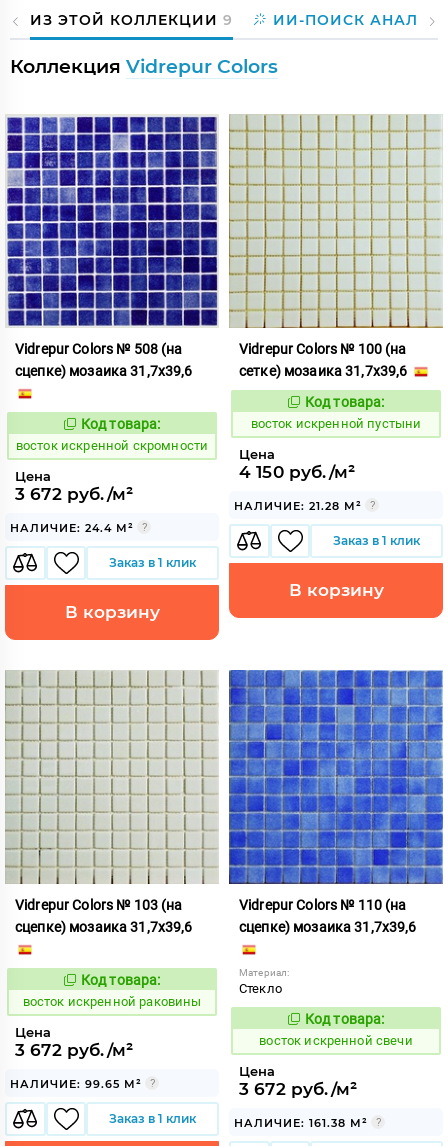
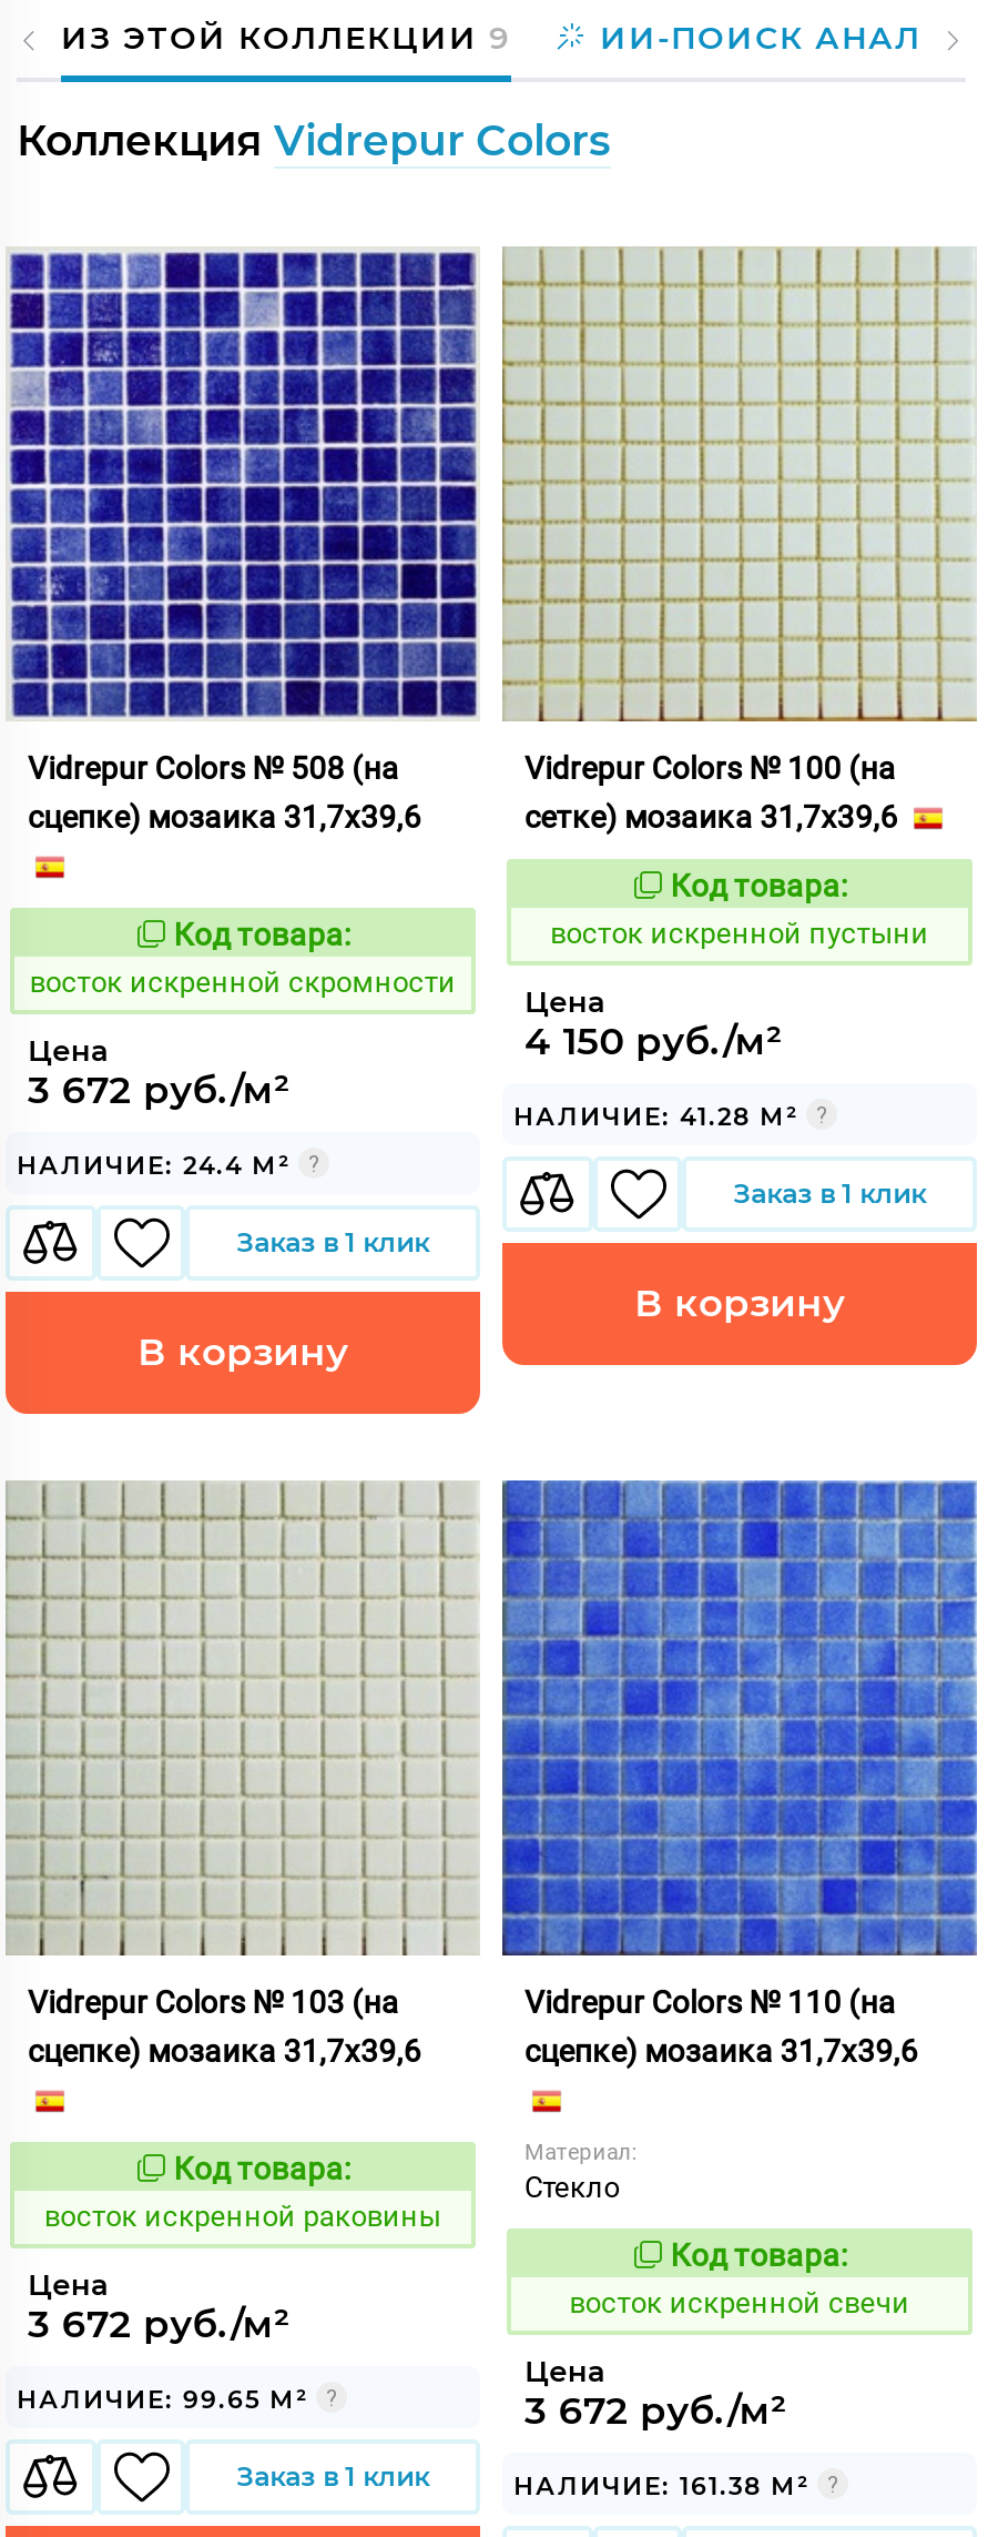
- НАЛИЧИЕ: 21.28 М²
+ НАЛИЧИЕ: 41.28 М²
